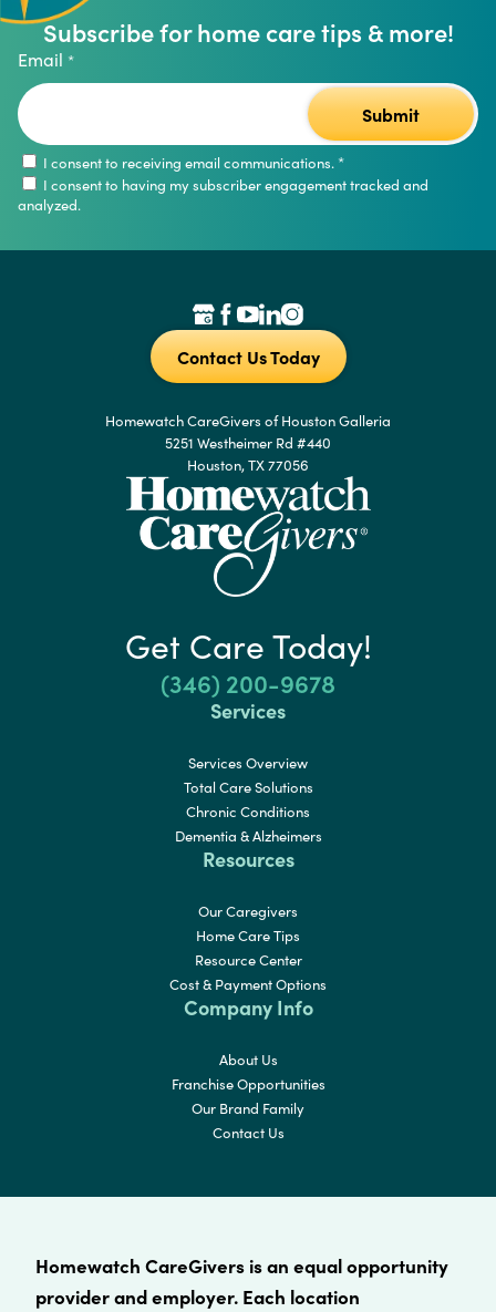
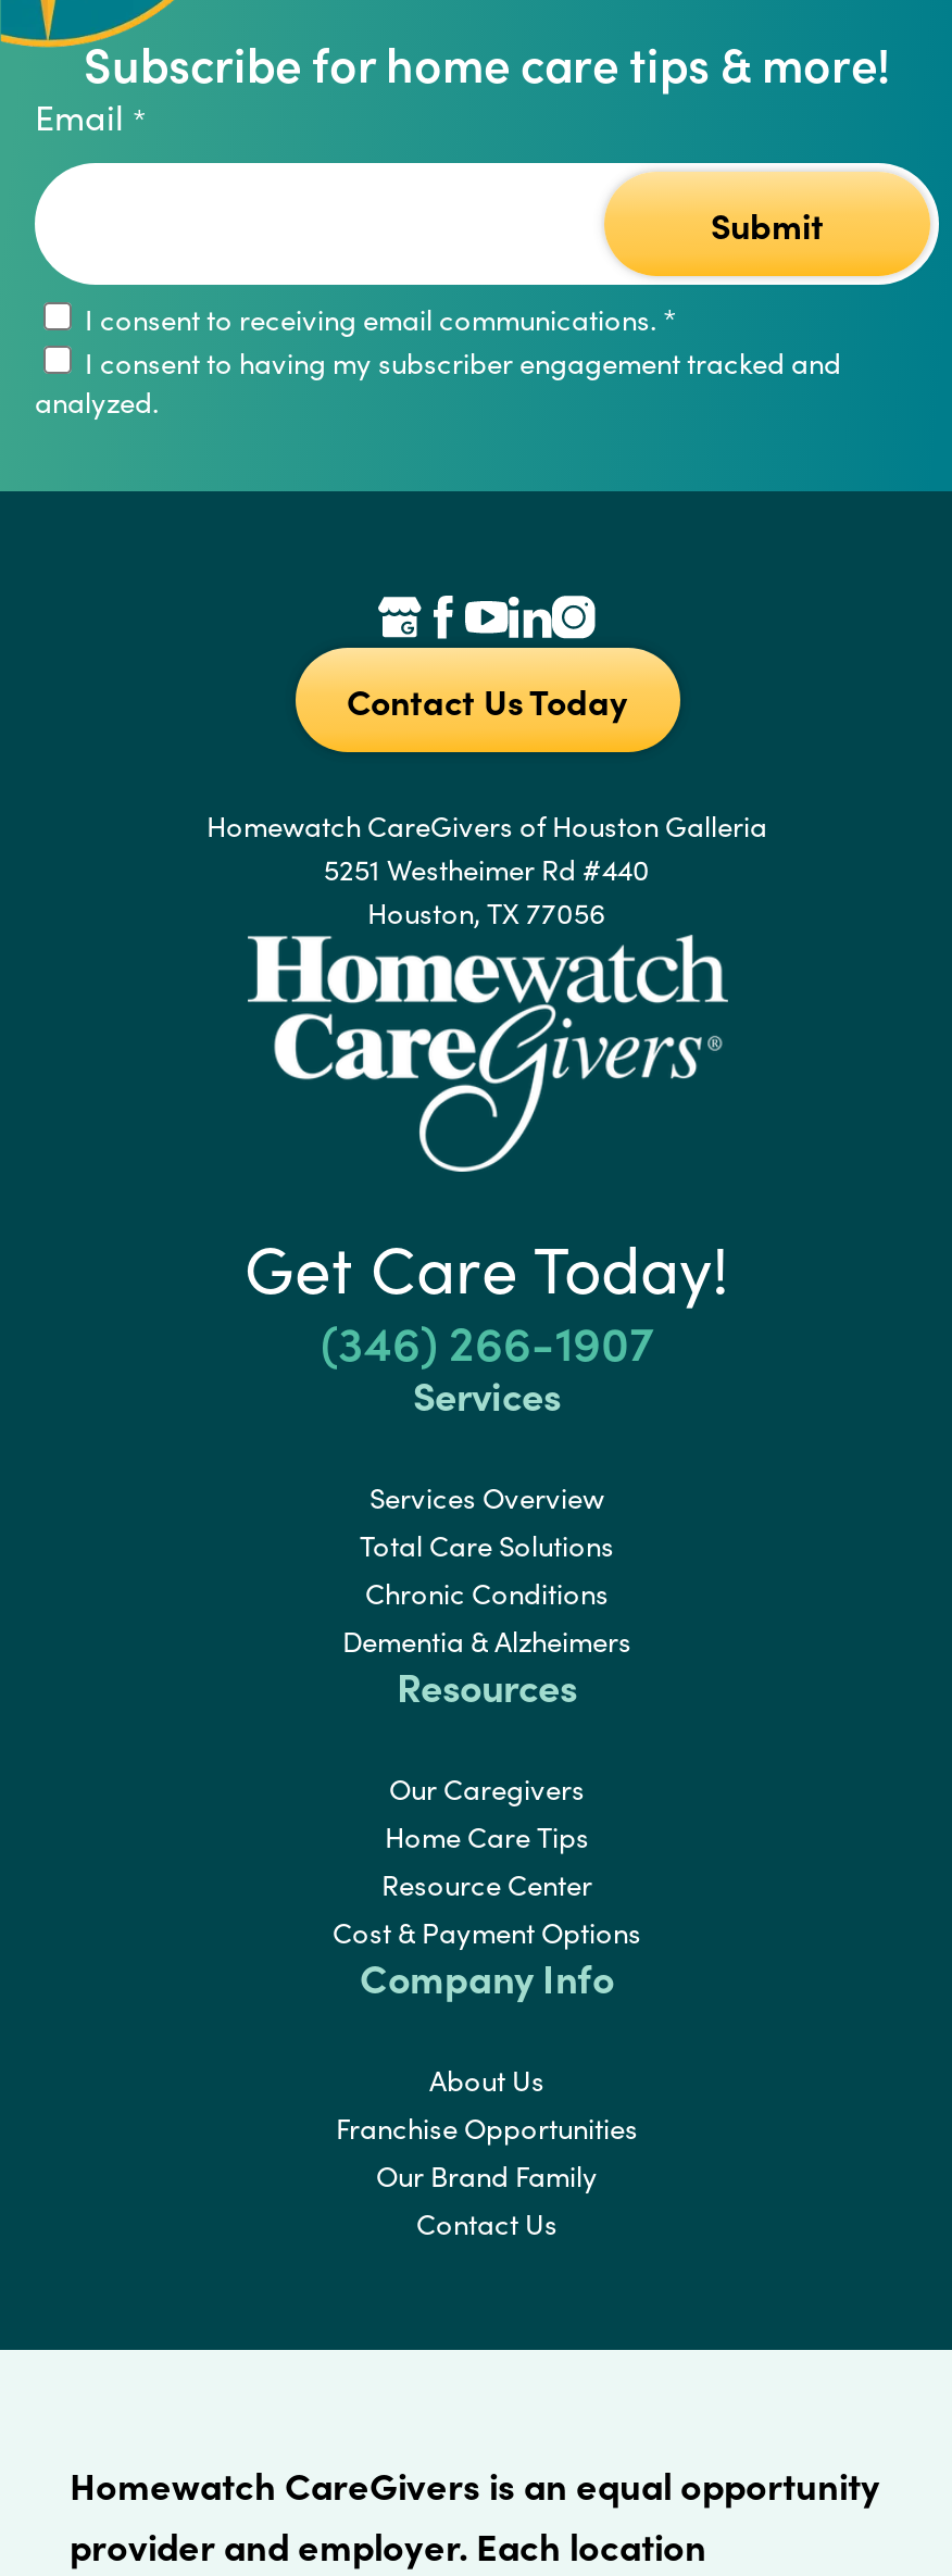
- (346) 200-9678
+ (346) 266-1907
